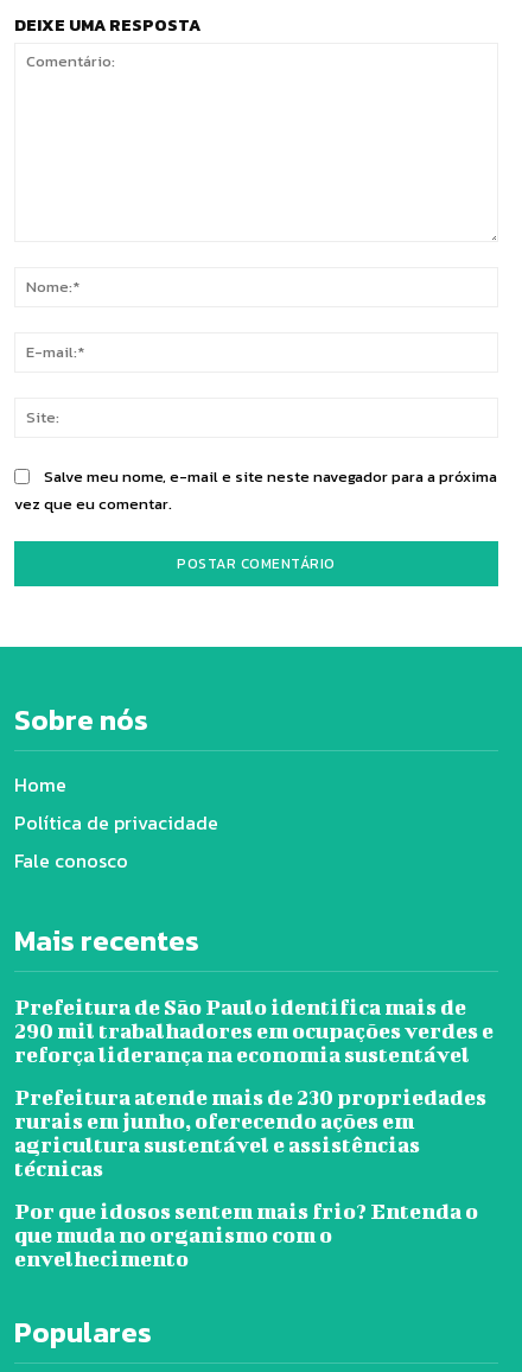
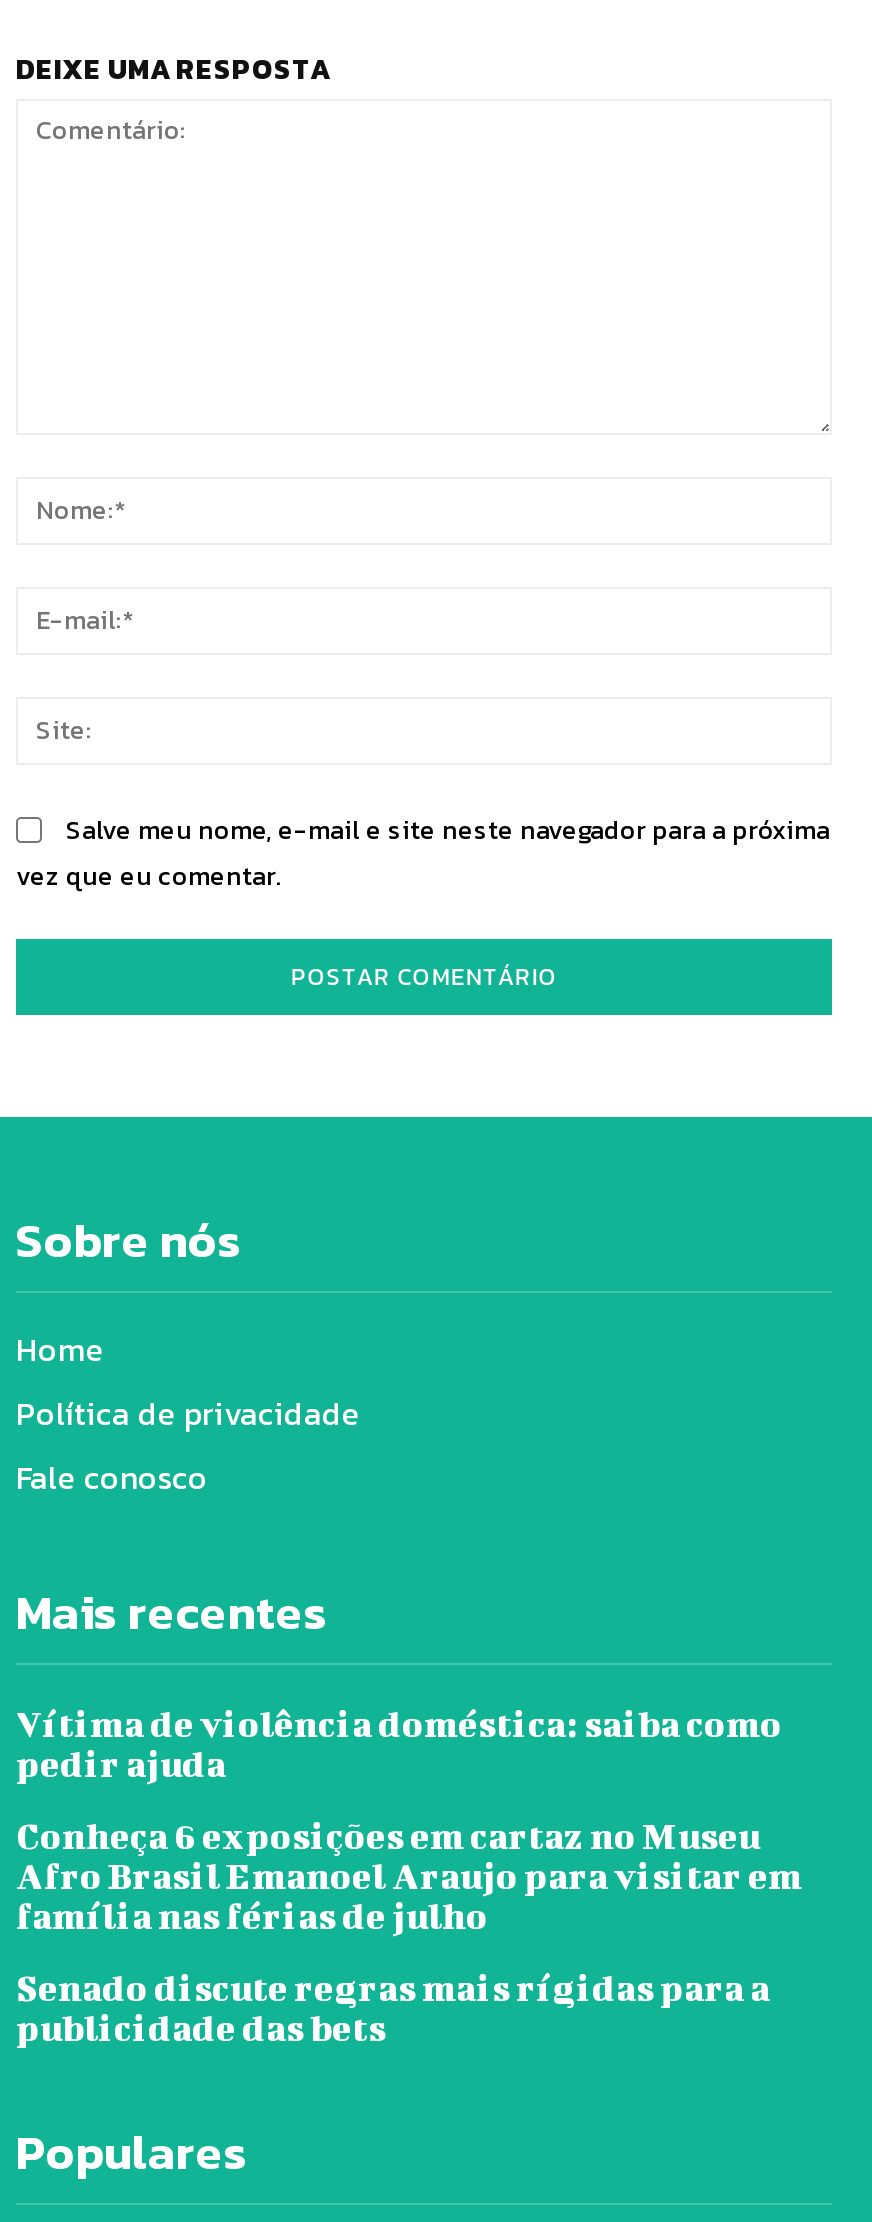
- Prefeitura de São Paulo identifica mais de
- 290 mil trabalhadores em ocupações verdes e
- reforça liderança na economia sustentável
+ Vítima de violência doméstica: saiba como
+ pedir ajuda

- Prefeitura atende mais de 230 propriedades
- rurais em junho, oferecendo ações em
- agricultura sustentável e assistências
- técnicas
+ Conheça 6 exposições em cartaz no Museu
+ Afro Brasil Emanoel Araujo para visitar em
+ família nas férias de julho

- Por que idosos sentem mais frio? Entenda o
- que muda no organismo com o
- envelhecimento
+ Senado discute regras mais rígidas para a
+ publicidade das bets
